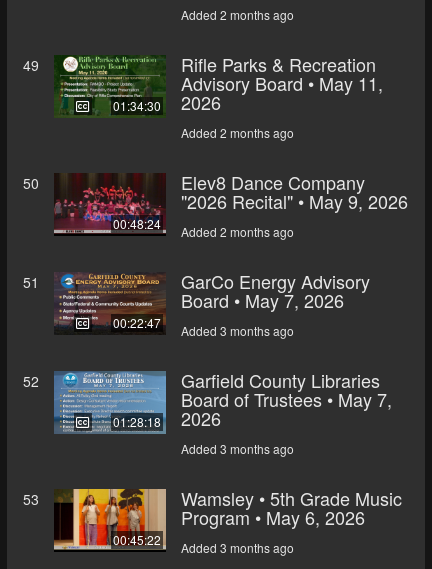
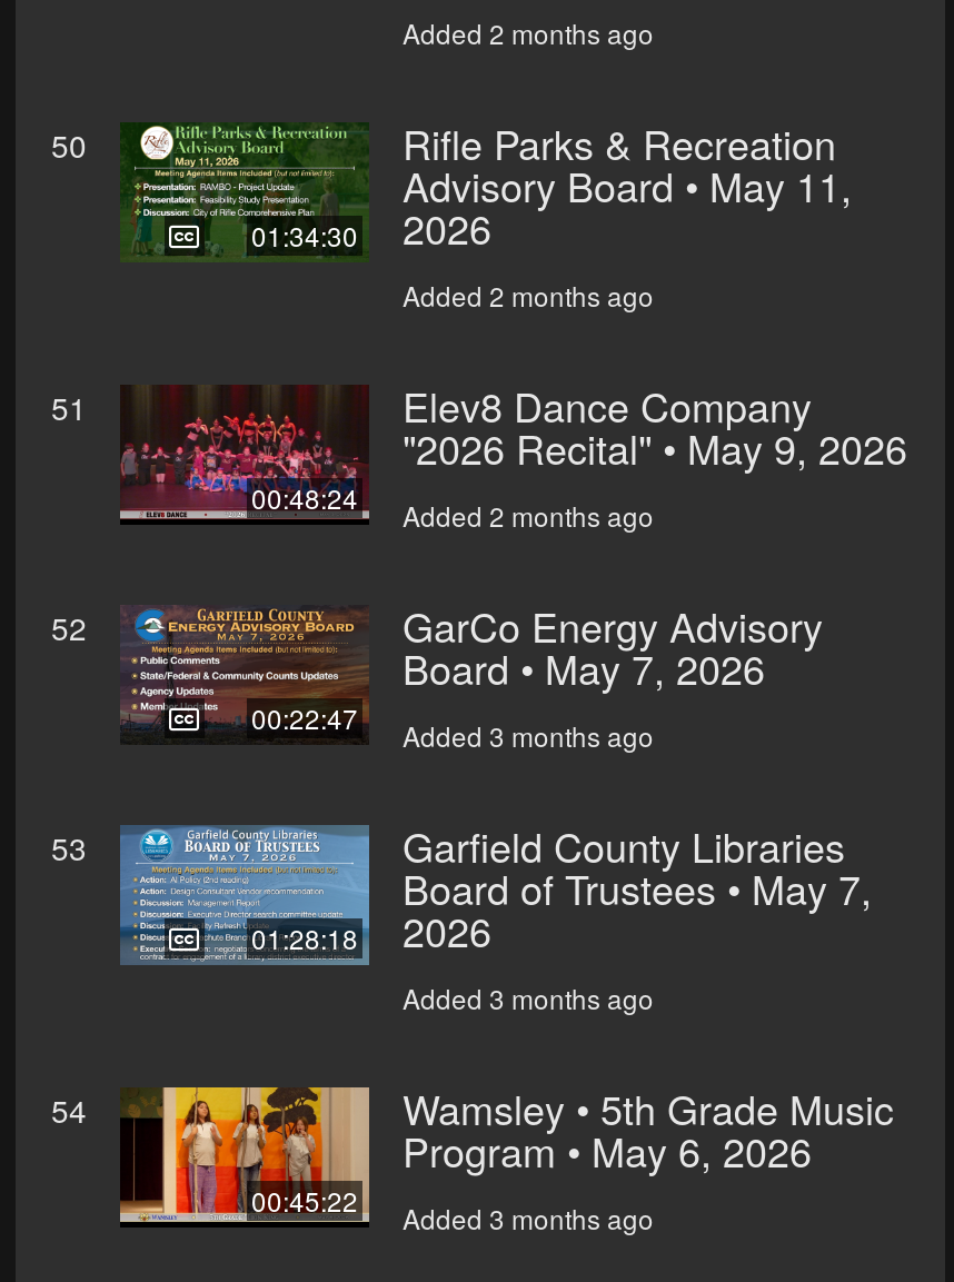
- 49
+ 50

- 50
+ 51

- 51
+ 52

- 52
+ 53

- 53
+ 54
